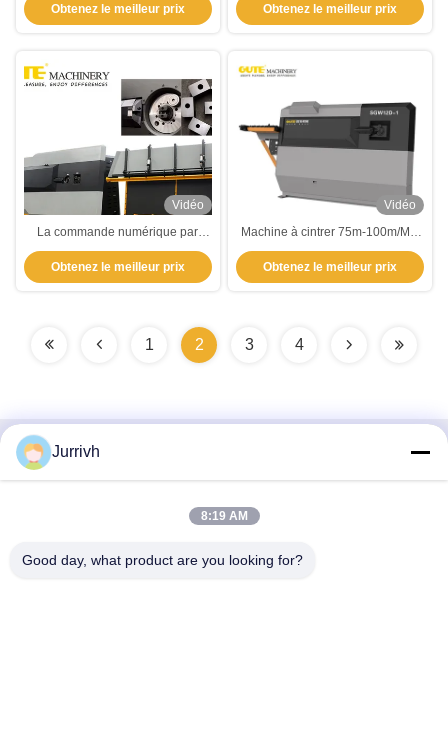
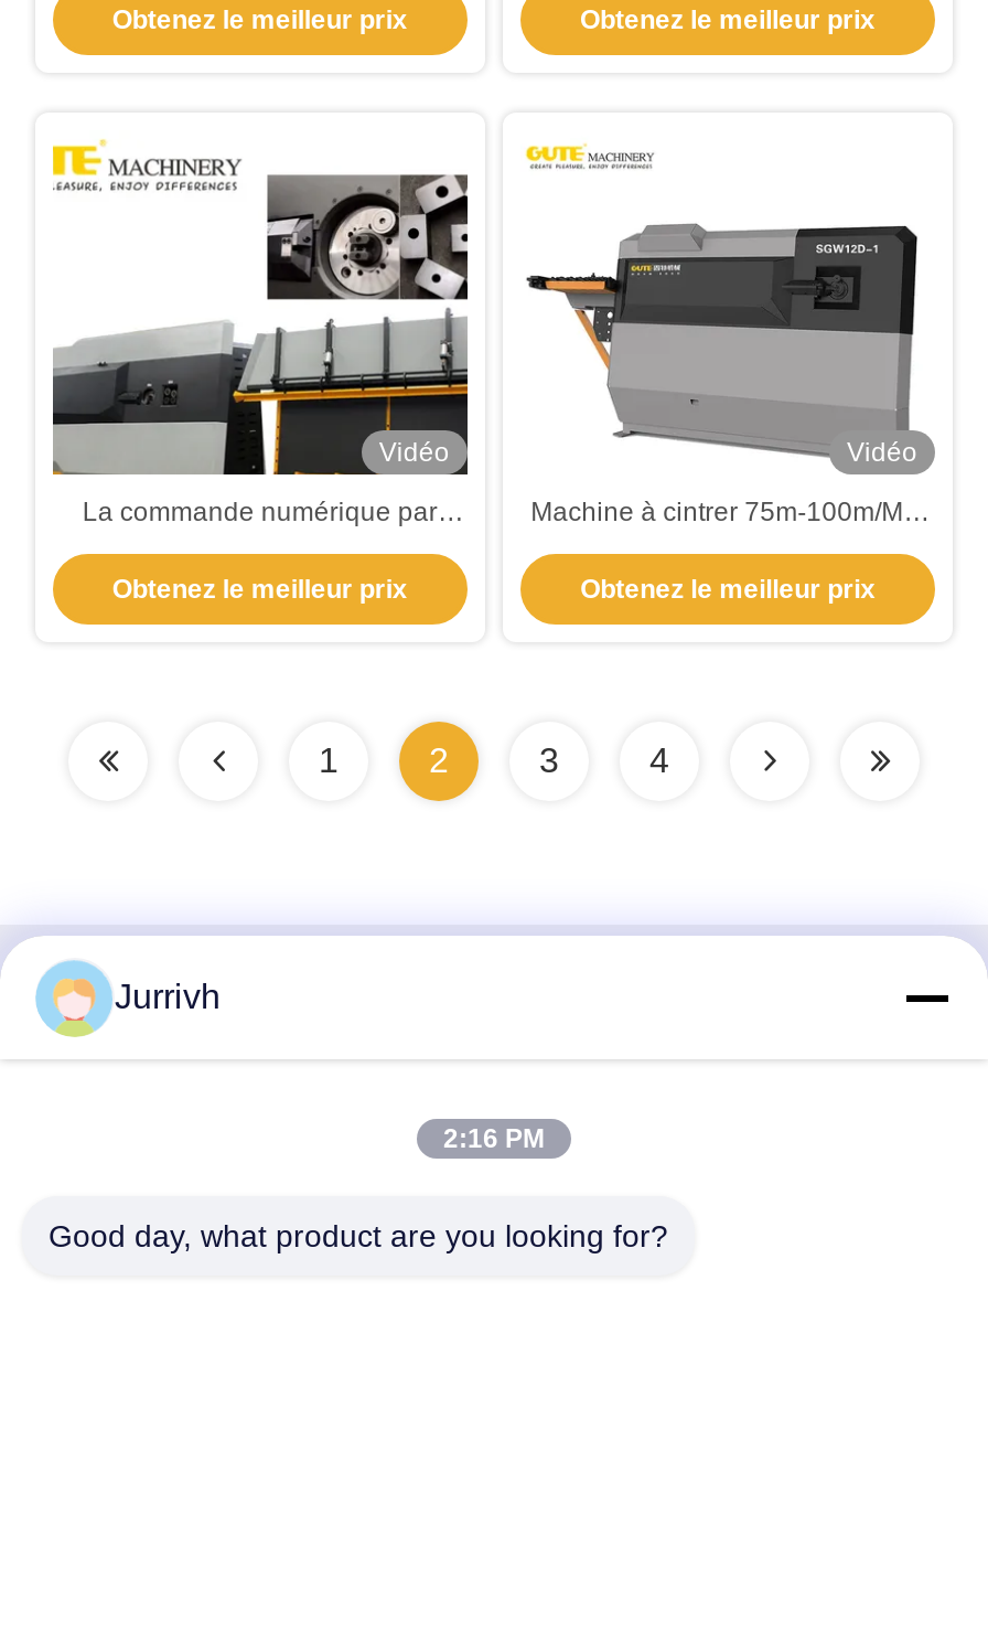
- 8:19 AM
+ 2:16 PM
